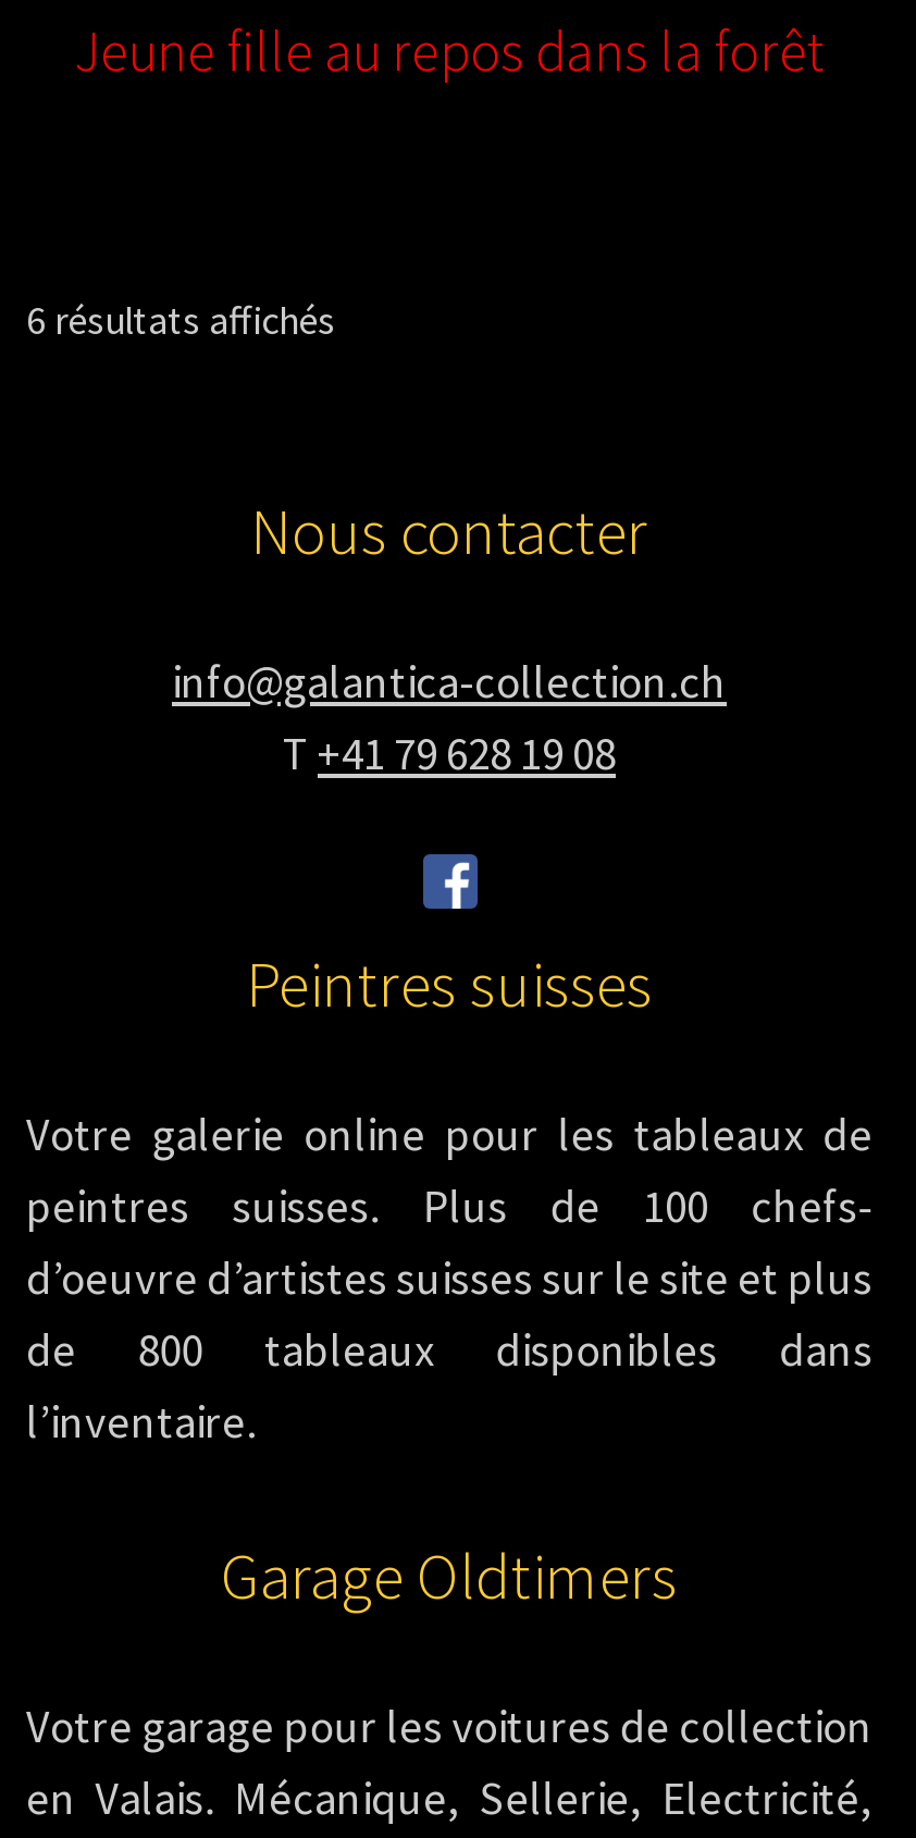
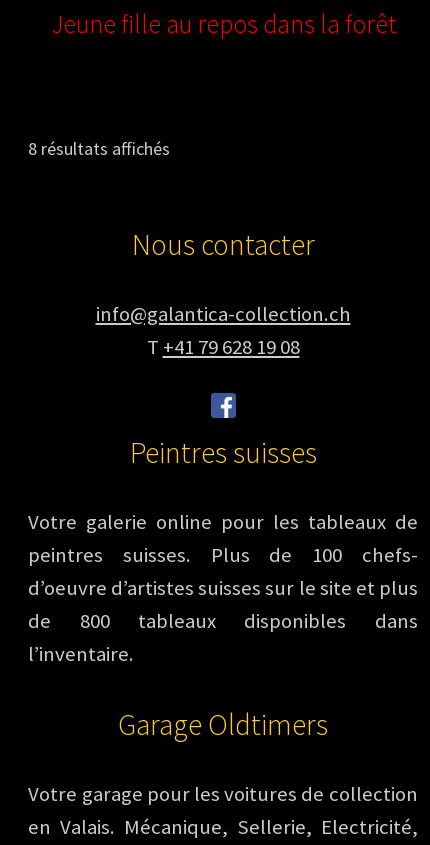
- 6 résultats affichés
+ 8 résultats affichés
